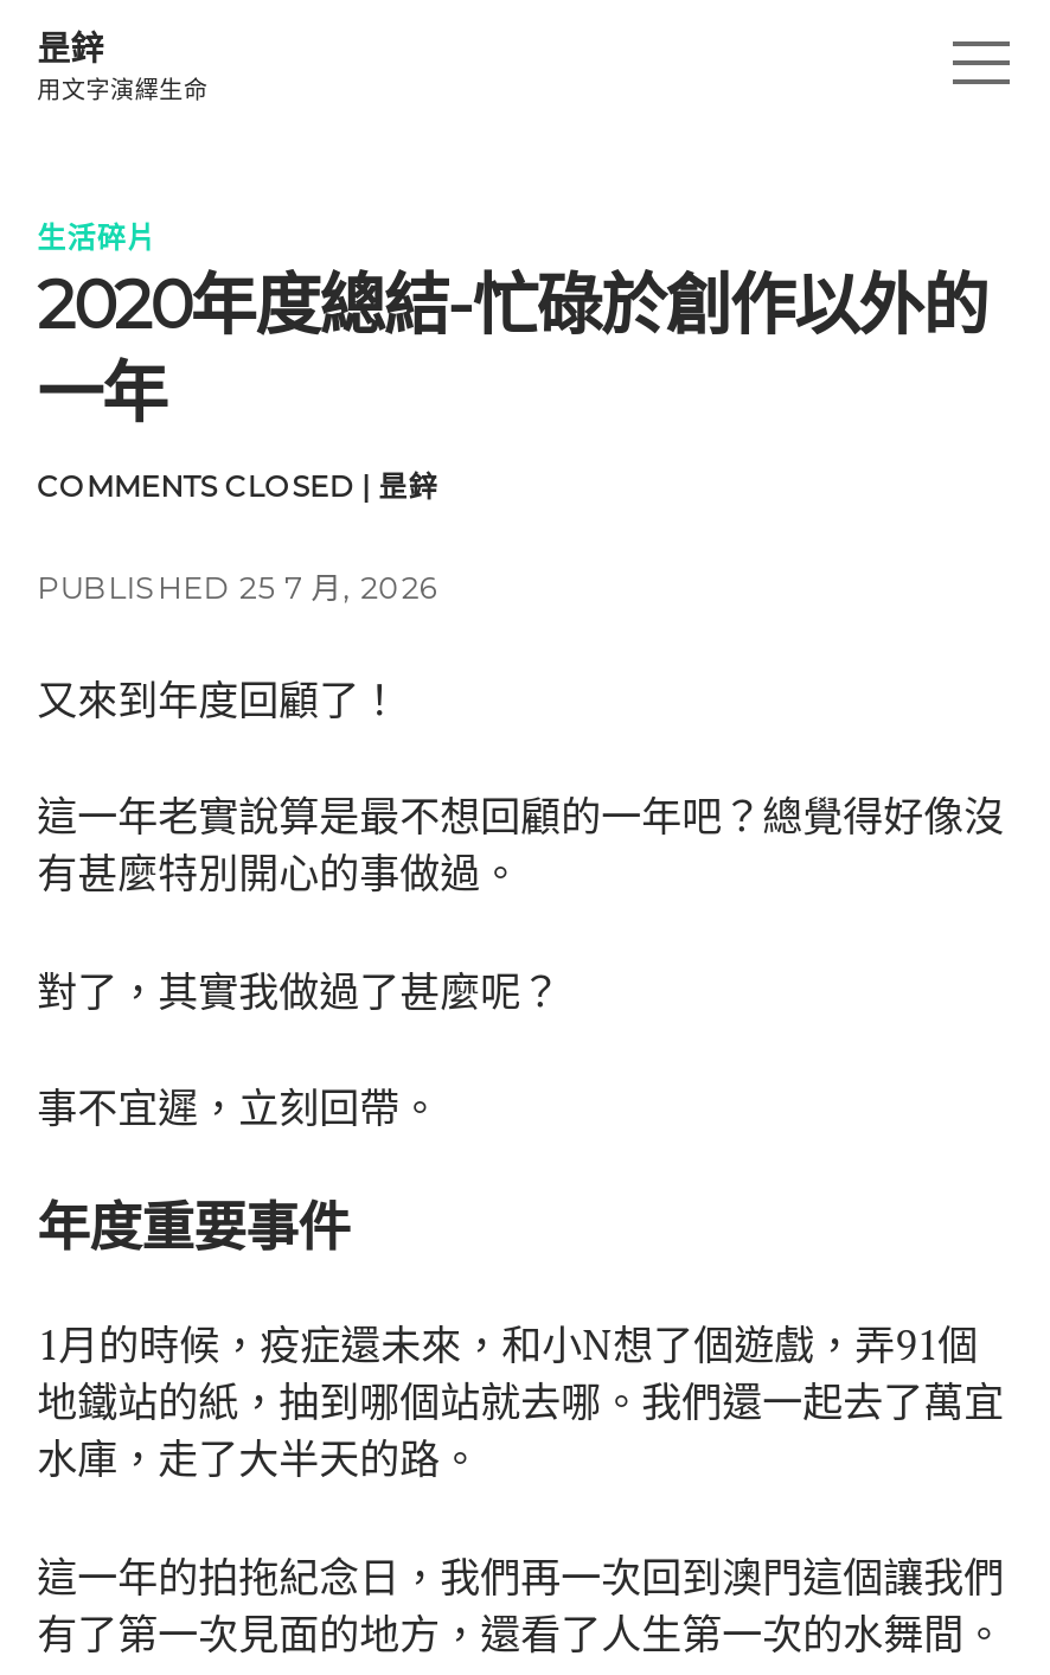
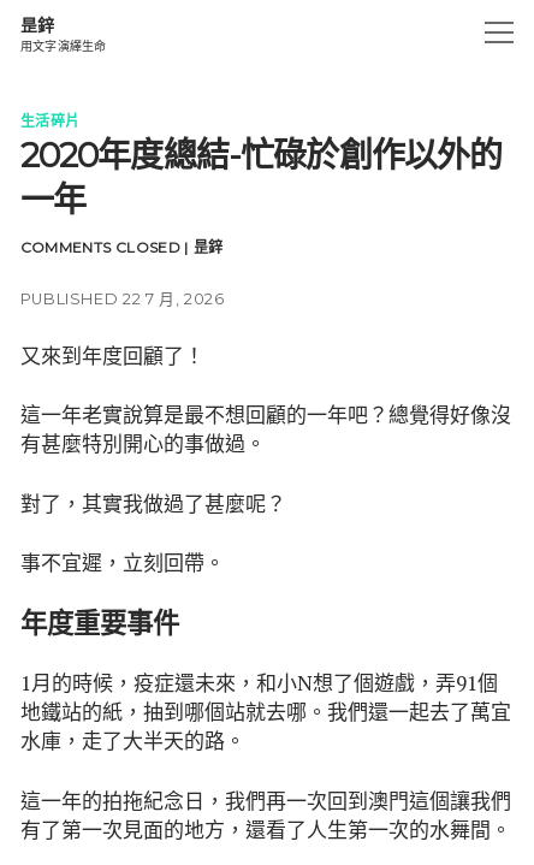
- PUBLISHED 25 7 月, 2026
+ PUBLISHED 22 7 月, 2026
